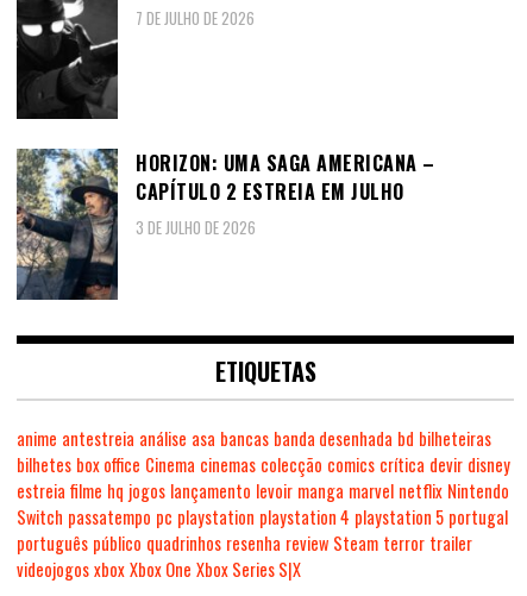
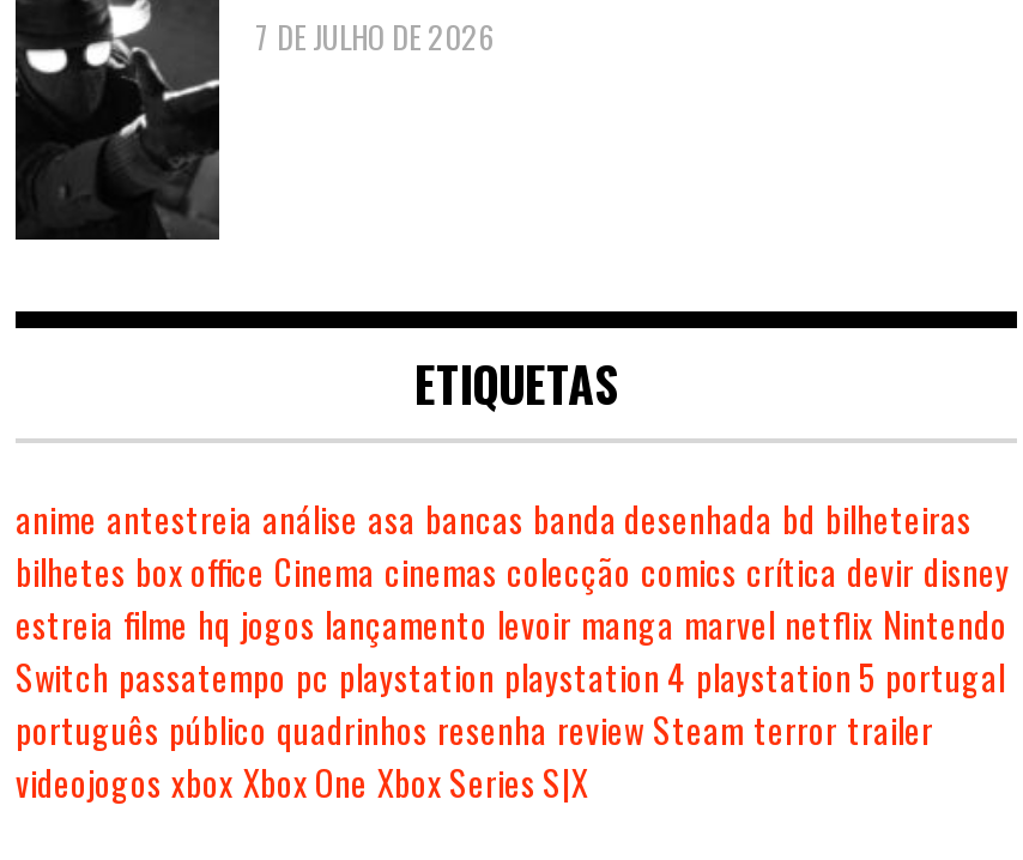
- [image]
- HORIZON: UMA SAGA AMERICANA –
- CAPÍTULO 2 ESTREIA EM JULHO
- 3 DE JULHO DE 2026
